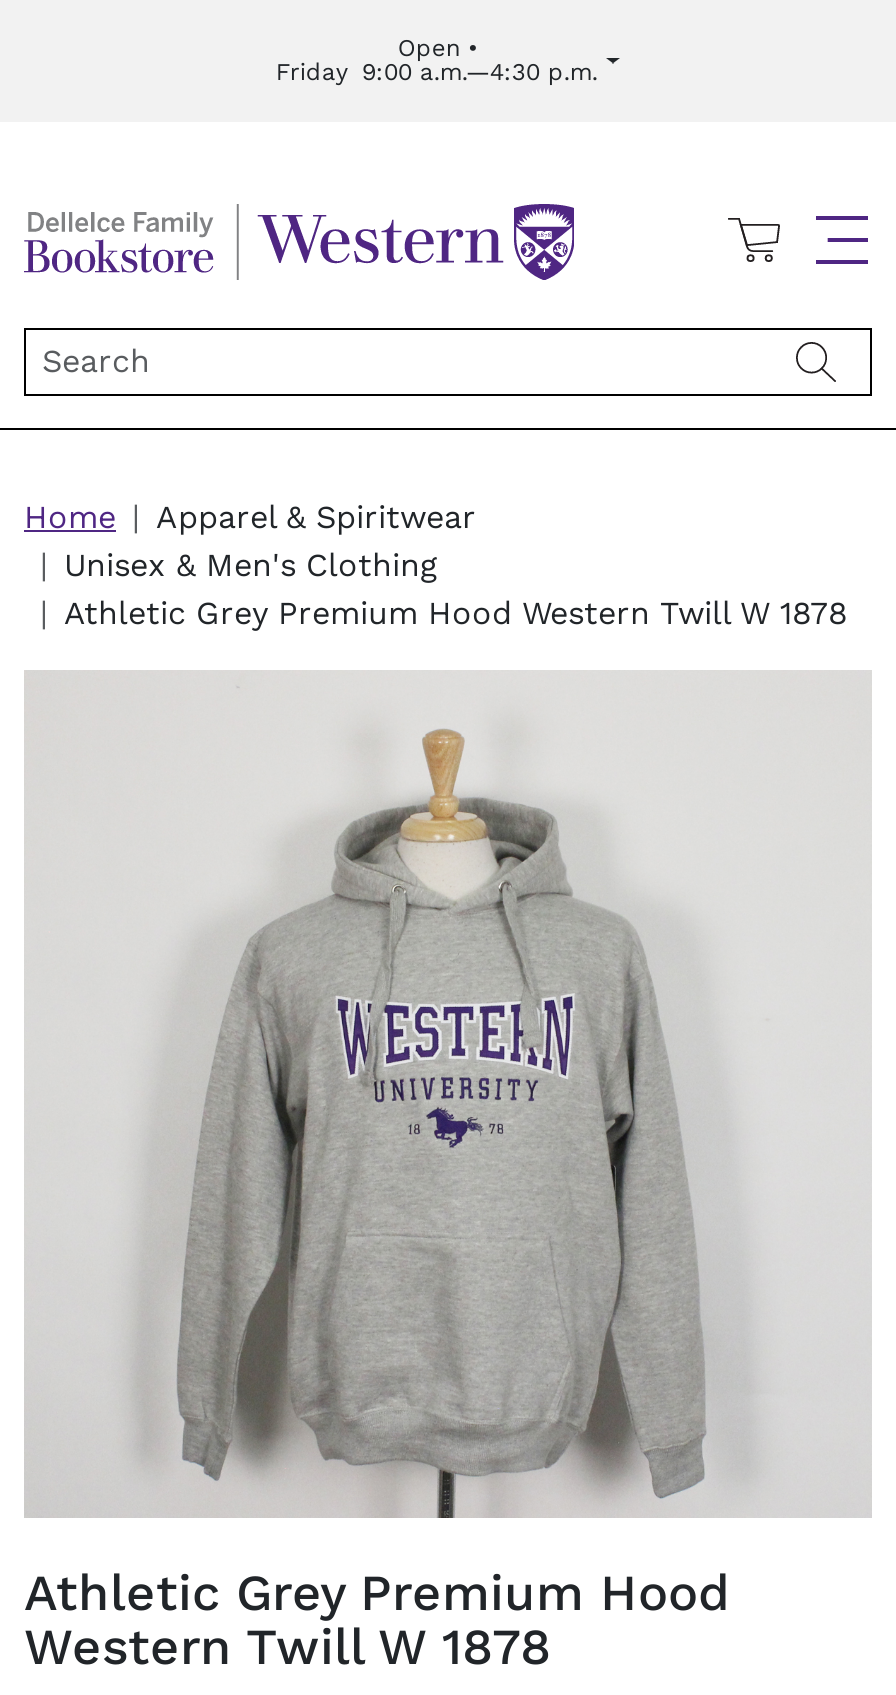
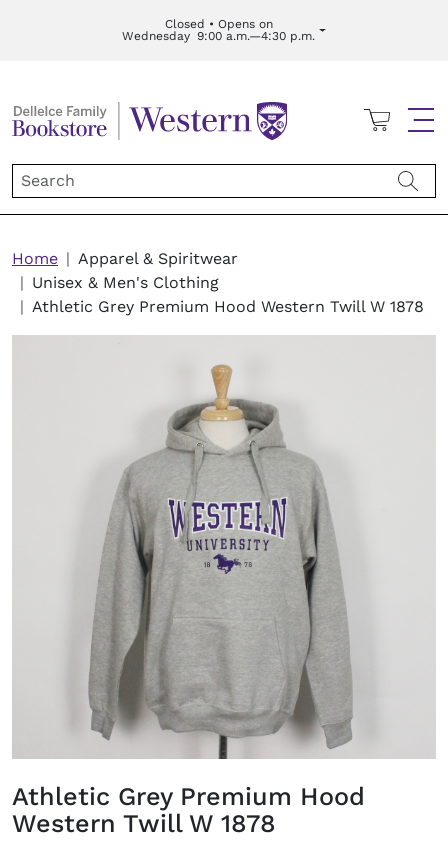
- Open •
- Friday 9:00 a.m.—4:30 p.m.
+ Closed • Opens on
+ Wednesday 9:00 a.m.—4:30 p.m.
